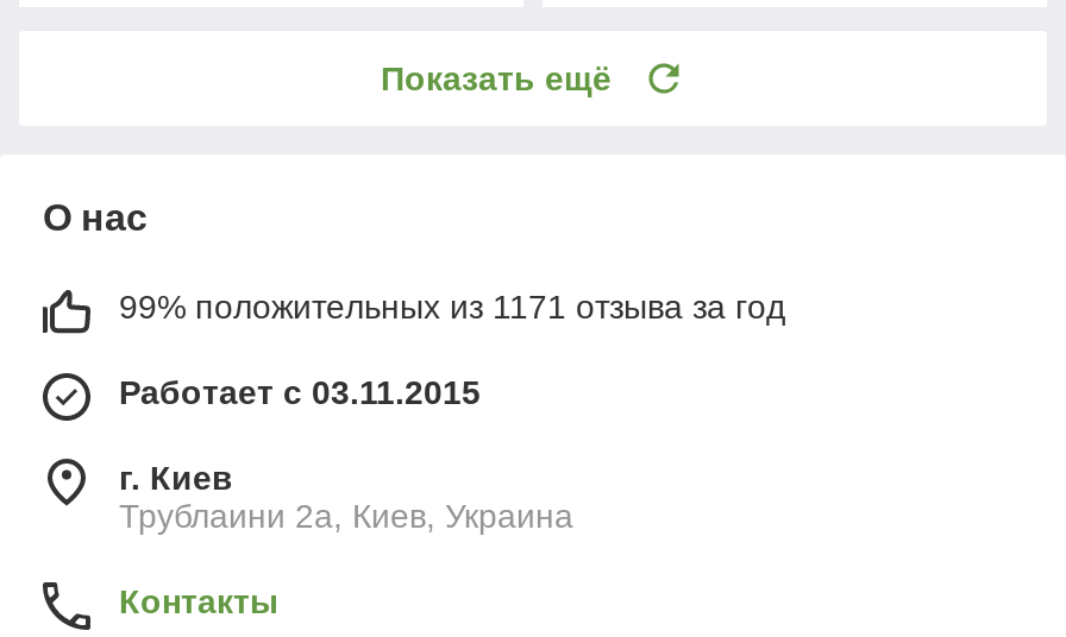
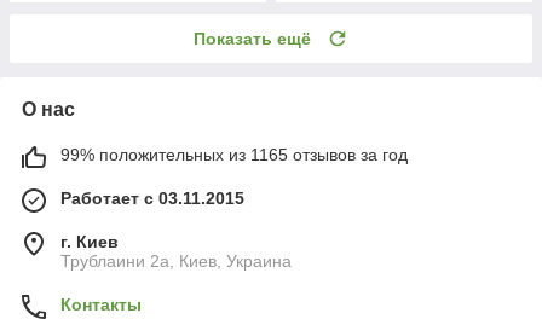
- 99% положительных из 1171 отзыва за год
+ 99% положительных из 1165 отзывов за год
